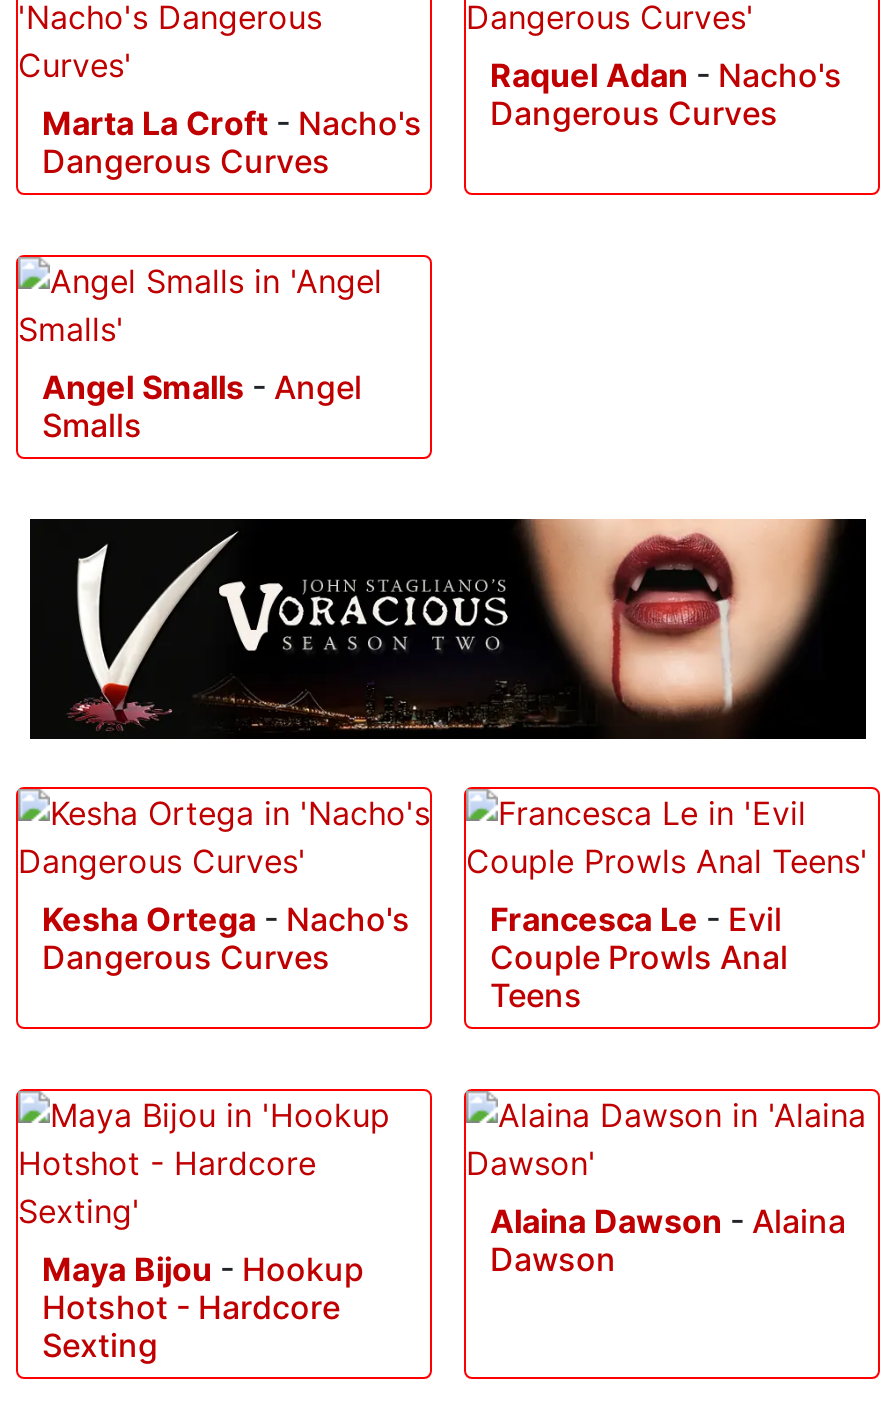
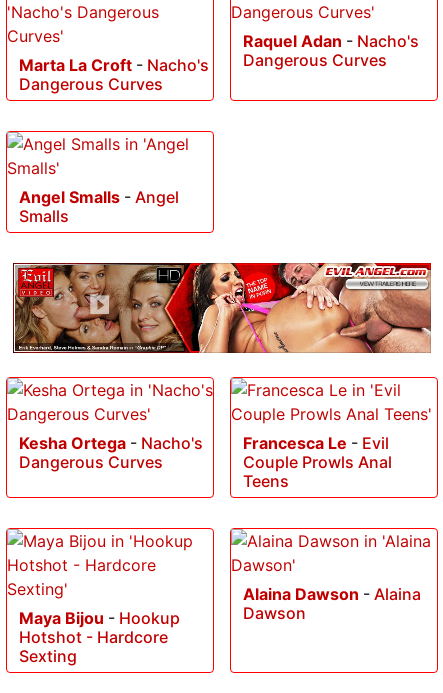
- [image]
+ [image]
